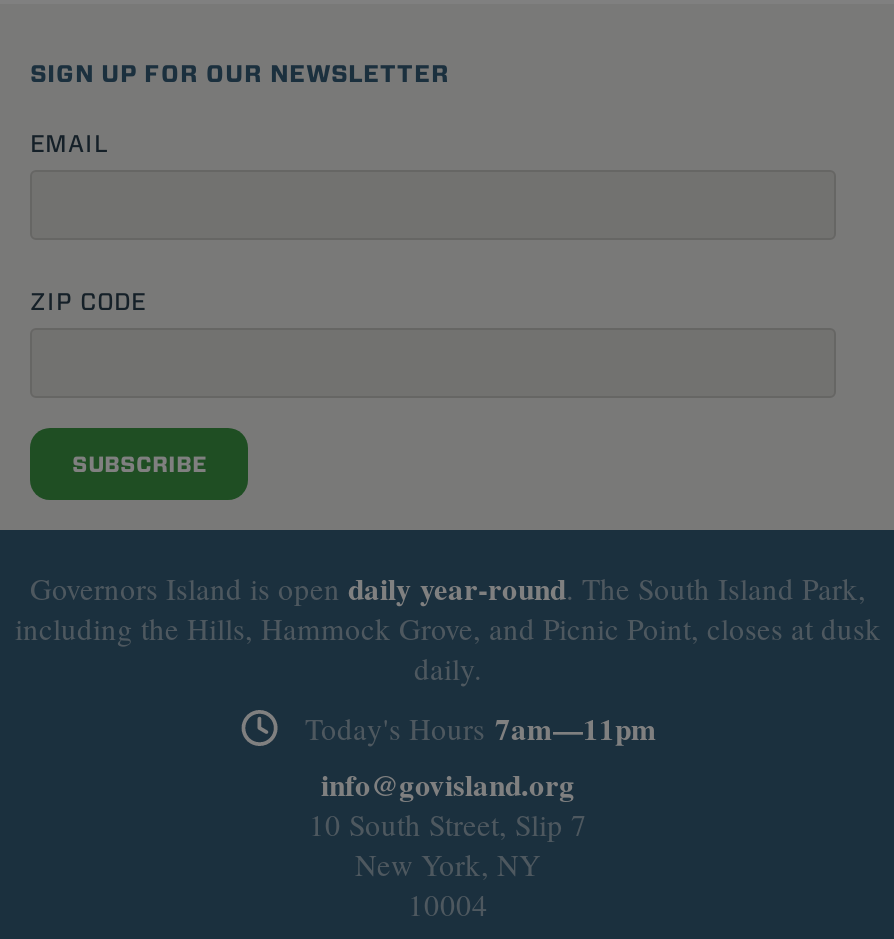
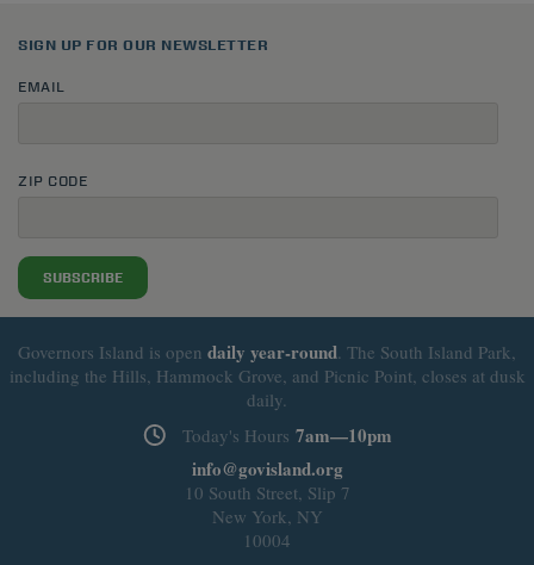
- Today's Hours 7am—11pm
+ Today's Hours 7am—10pm
